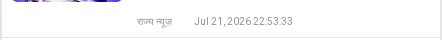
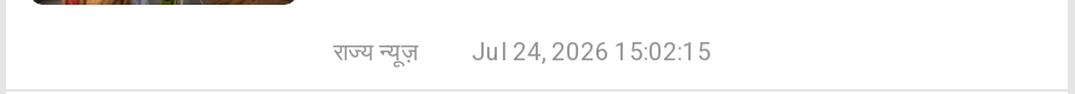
- राज्य न्यूज़ Jul 21, 2026 22:53:33
+ राज्य न्यूज़ Jul 24, 2026 15:02:15
